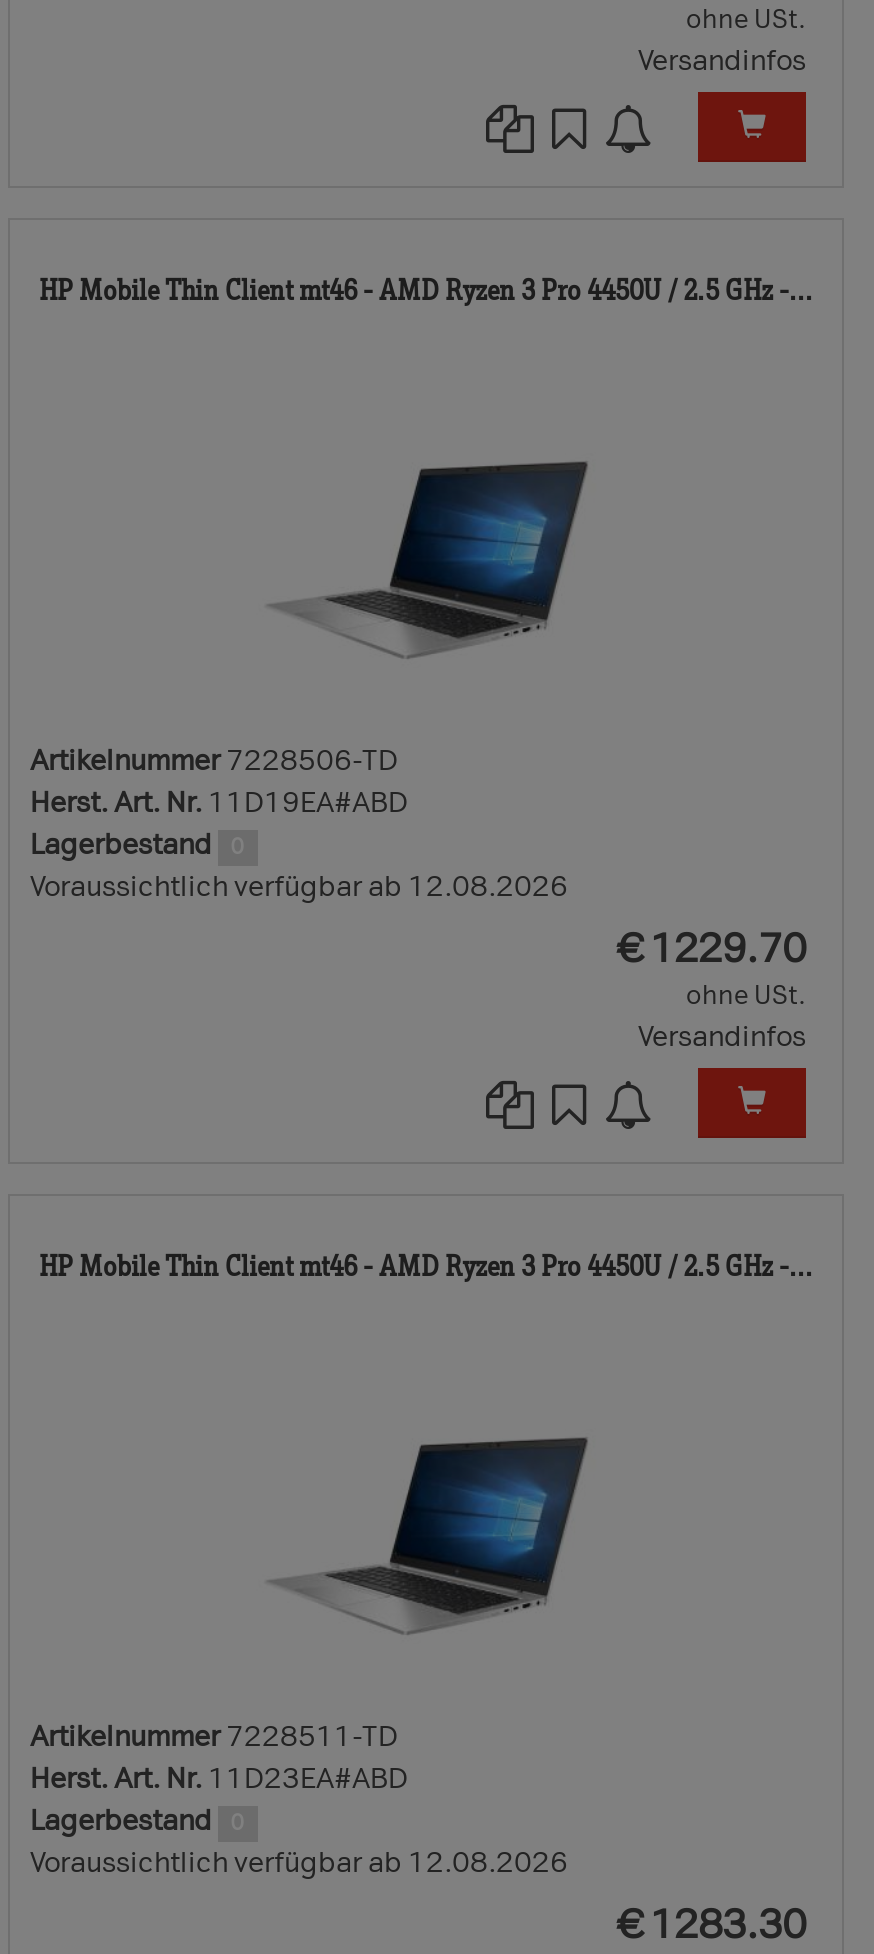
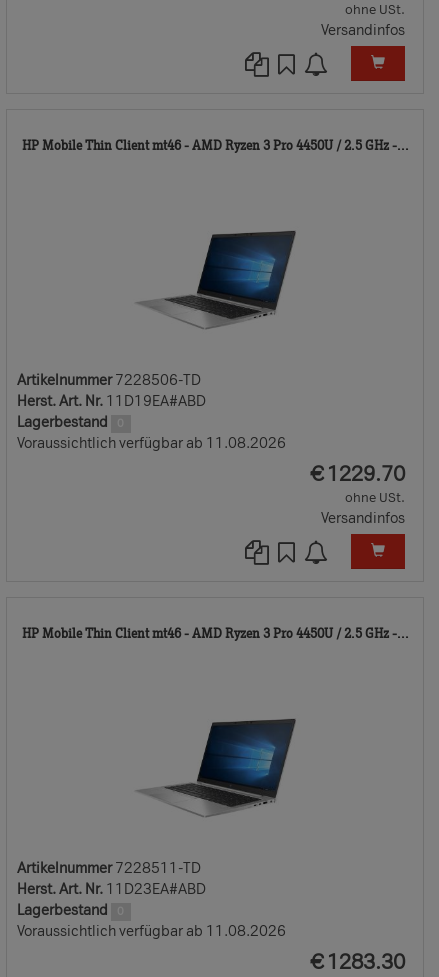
- Voraussichtlich verfügbar ab 12.08.2026
+ Voraussichtlich verfügbar ab 11.08.2026

- Voraussichtlich verfügbar ab 12.08.2026
+ Voraussichtlich verfügbar ab 11.08.2026
